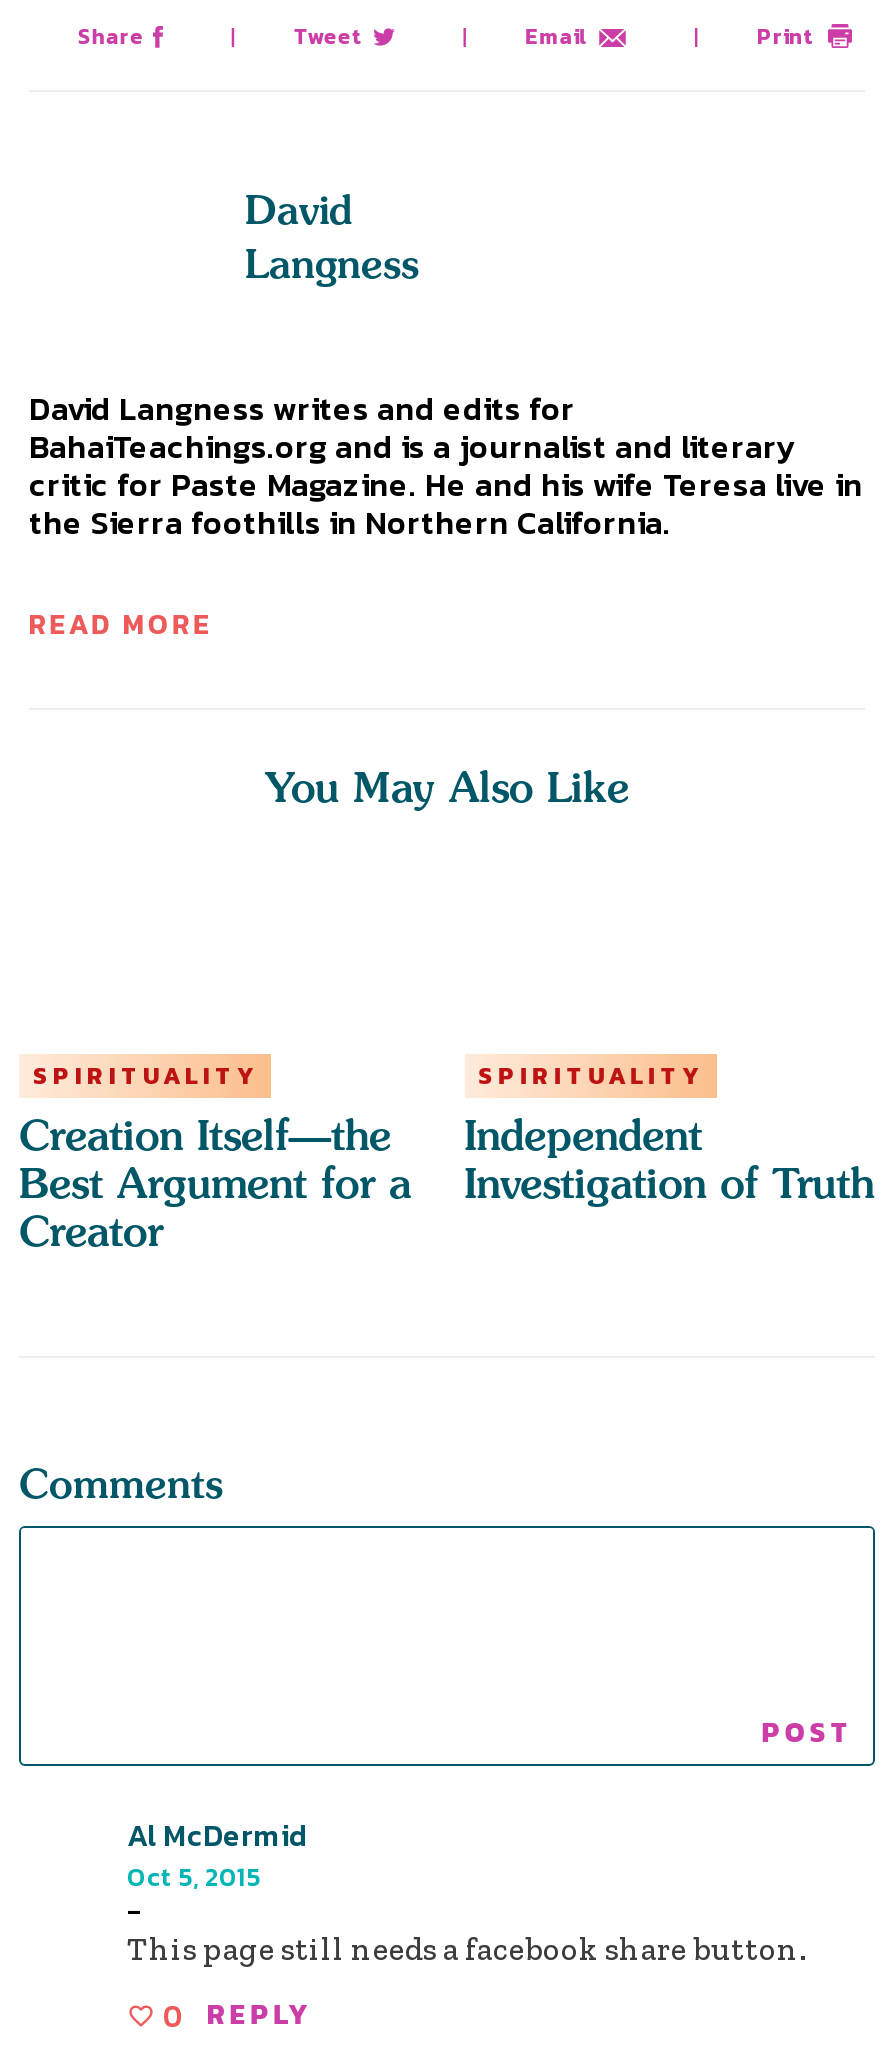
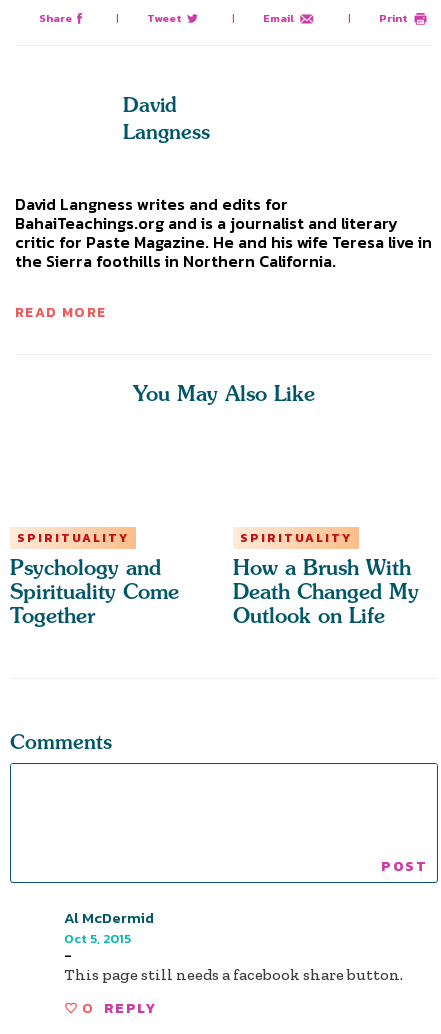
- Creation Itself—the
- Best Argument for a
- Creator
+ Psychology and
+ Spirituality Come
+ Together

- Independent
- Investigation of Truth
+ How a Brush With
+ Death Changed My
+ Outlook on Life
